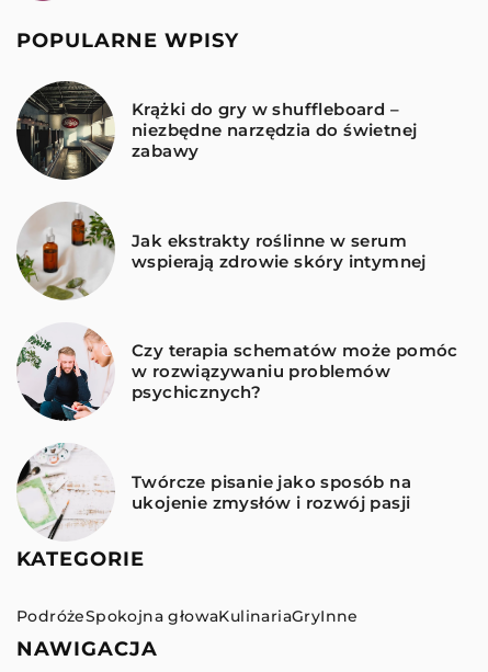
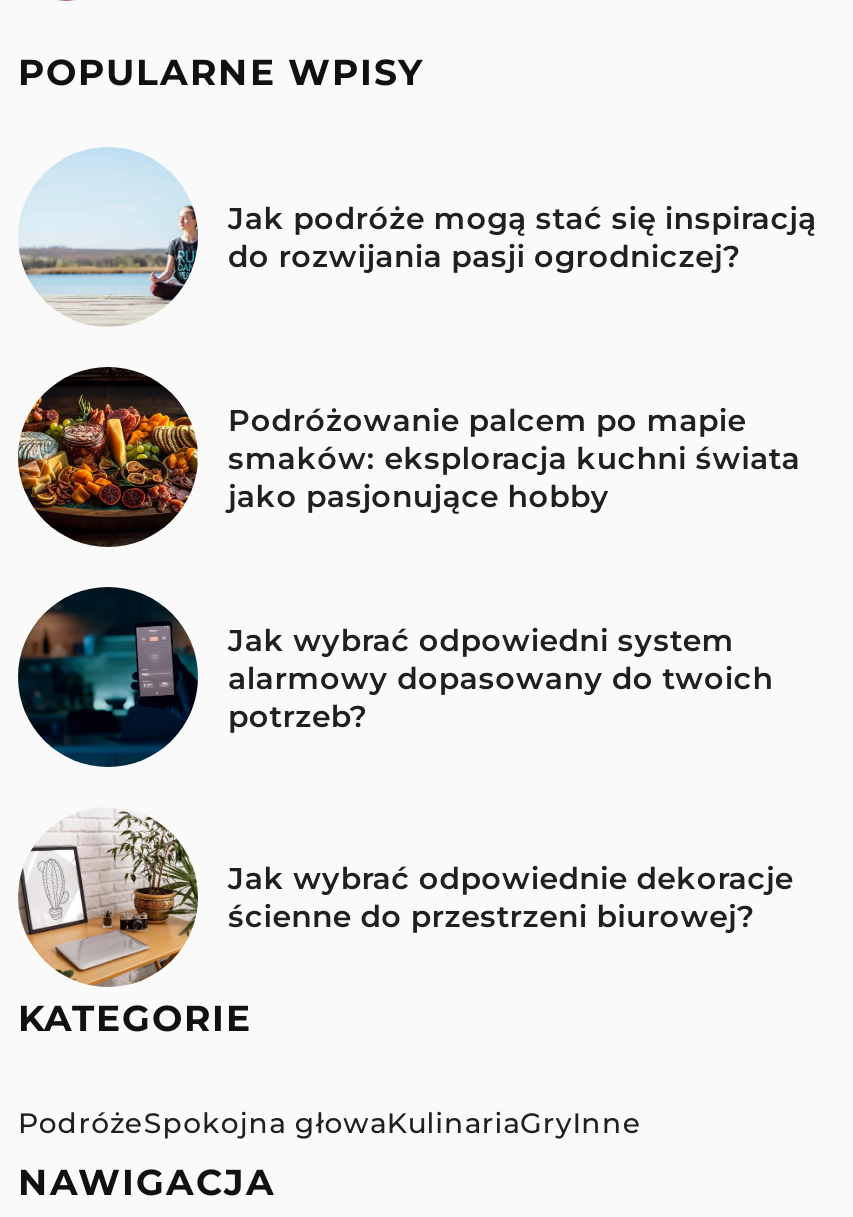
- [image]
- Krążki do gry w shuffleboard –
- niezbędne narzędzia do świetnej
- zabawy
+ [image]
+ Jak podróże mogą stać się inspiracją
+ do rozwijania pasji ogrodniczej?

- [image]
- Jak ekstrakty roślinne w serum
- wspierają zdrowie skóry intymnej
+ [image]
+ Podróżowanie palcem po mapie
+ smaków: eksploracja kuchni świata
+ jako pasjonujące hobby

- [image]
- Czy terapia schematów może pomóc
- w rozwiązywaniu problemów
- psychicznych?
+ [image]
+ Jak wybrać odpowiedni system
+ alarmowy dopasowany do twoich
+ potrzeb?

- [image]
- Twórcze pisanie jako sposób na
- ukojenie zmysłów i rozwój pasji
+ [image]
+ Jak wybrać odpowiednie dekoracje
+ ścienne do przestrzeni biurowej?
